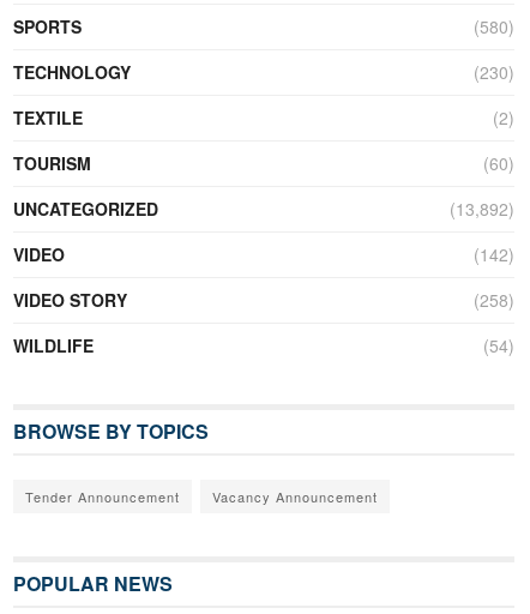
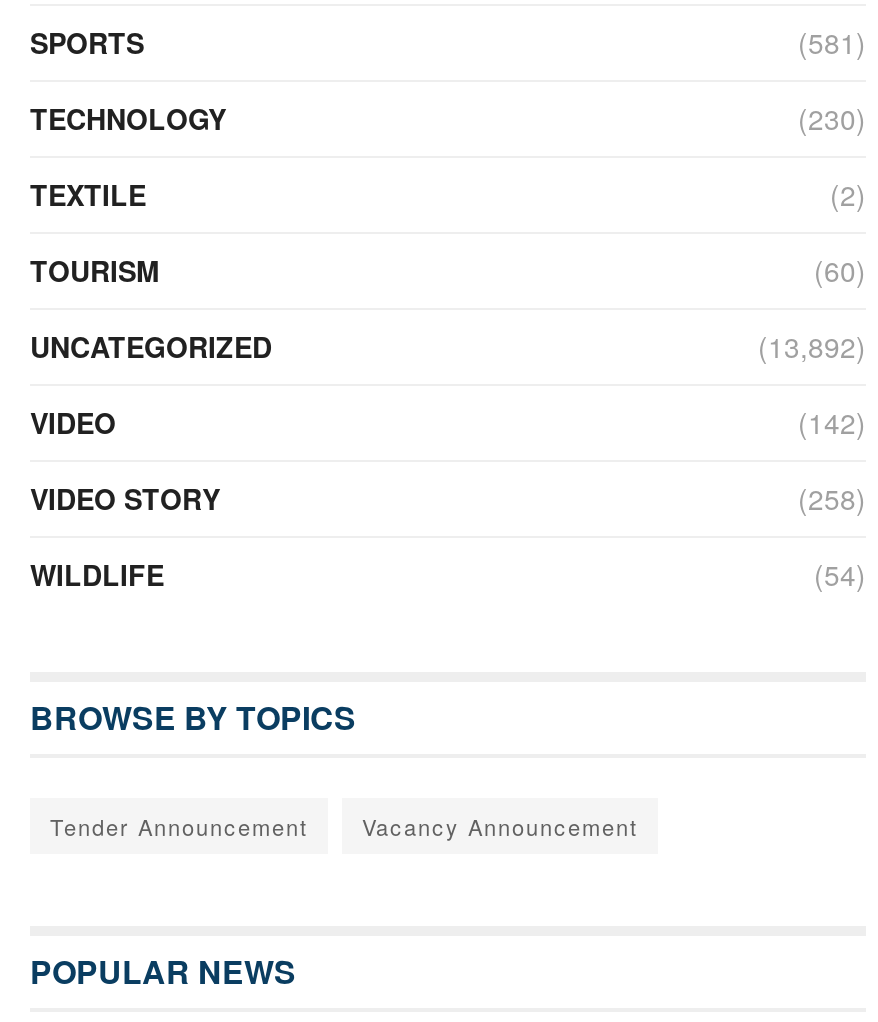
- (580)
+ (581)
